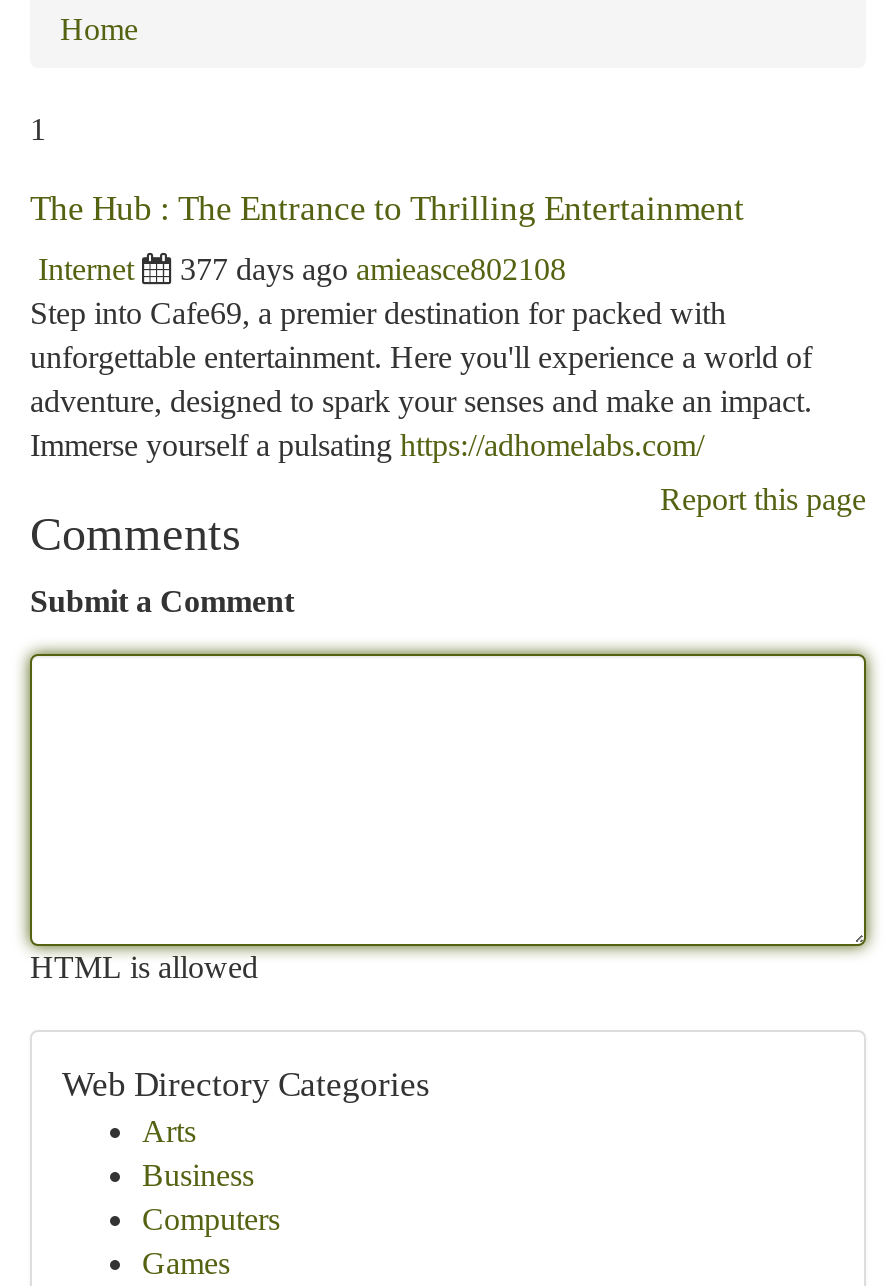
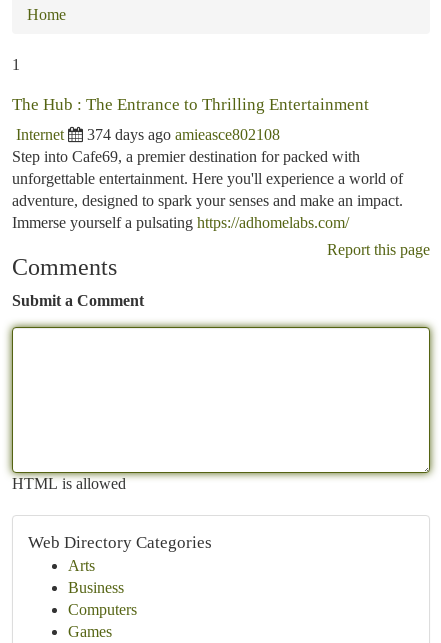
- 377 days ago amieasce802108
+ 374 days ago amieasce802108
